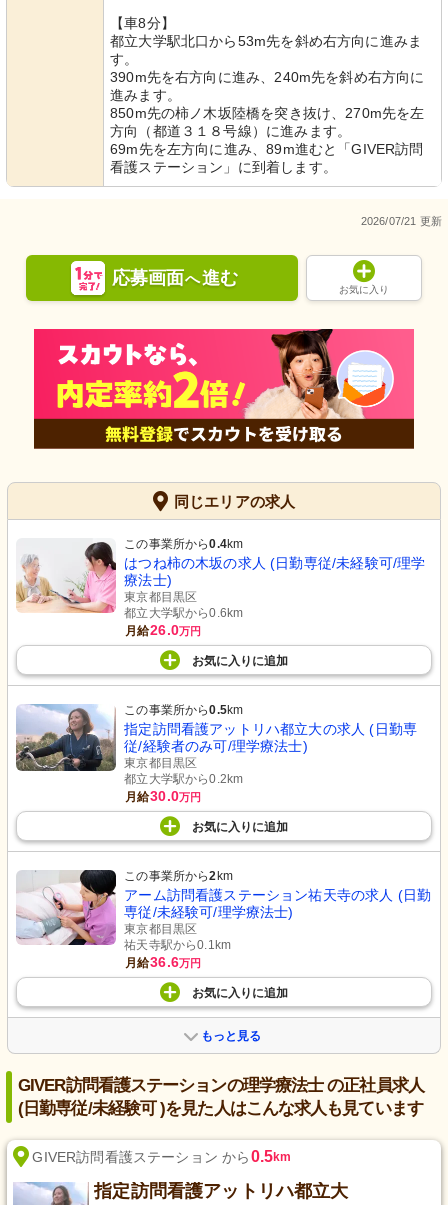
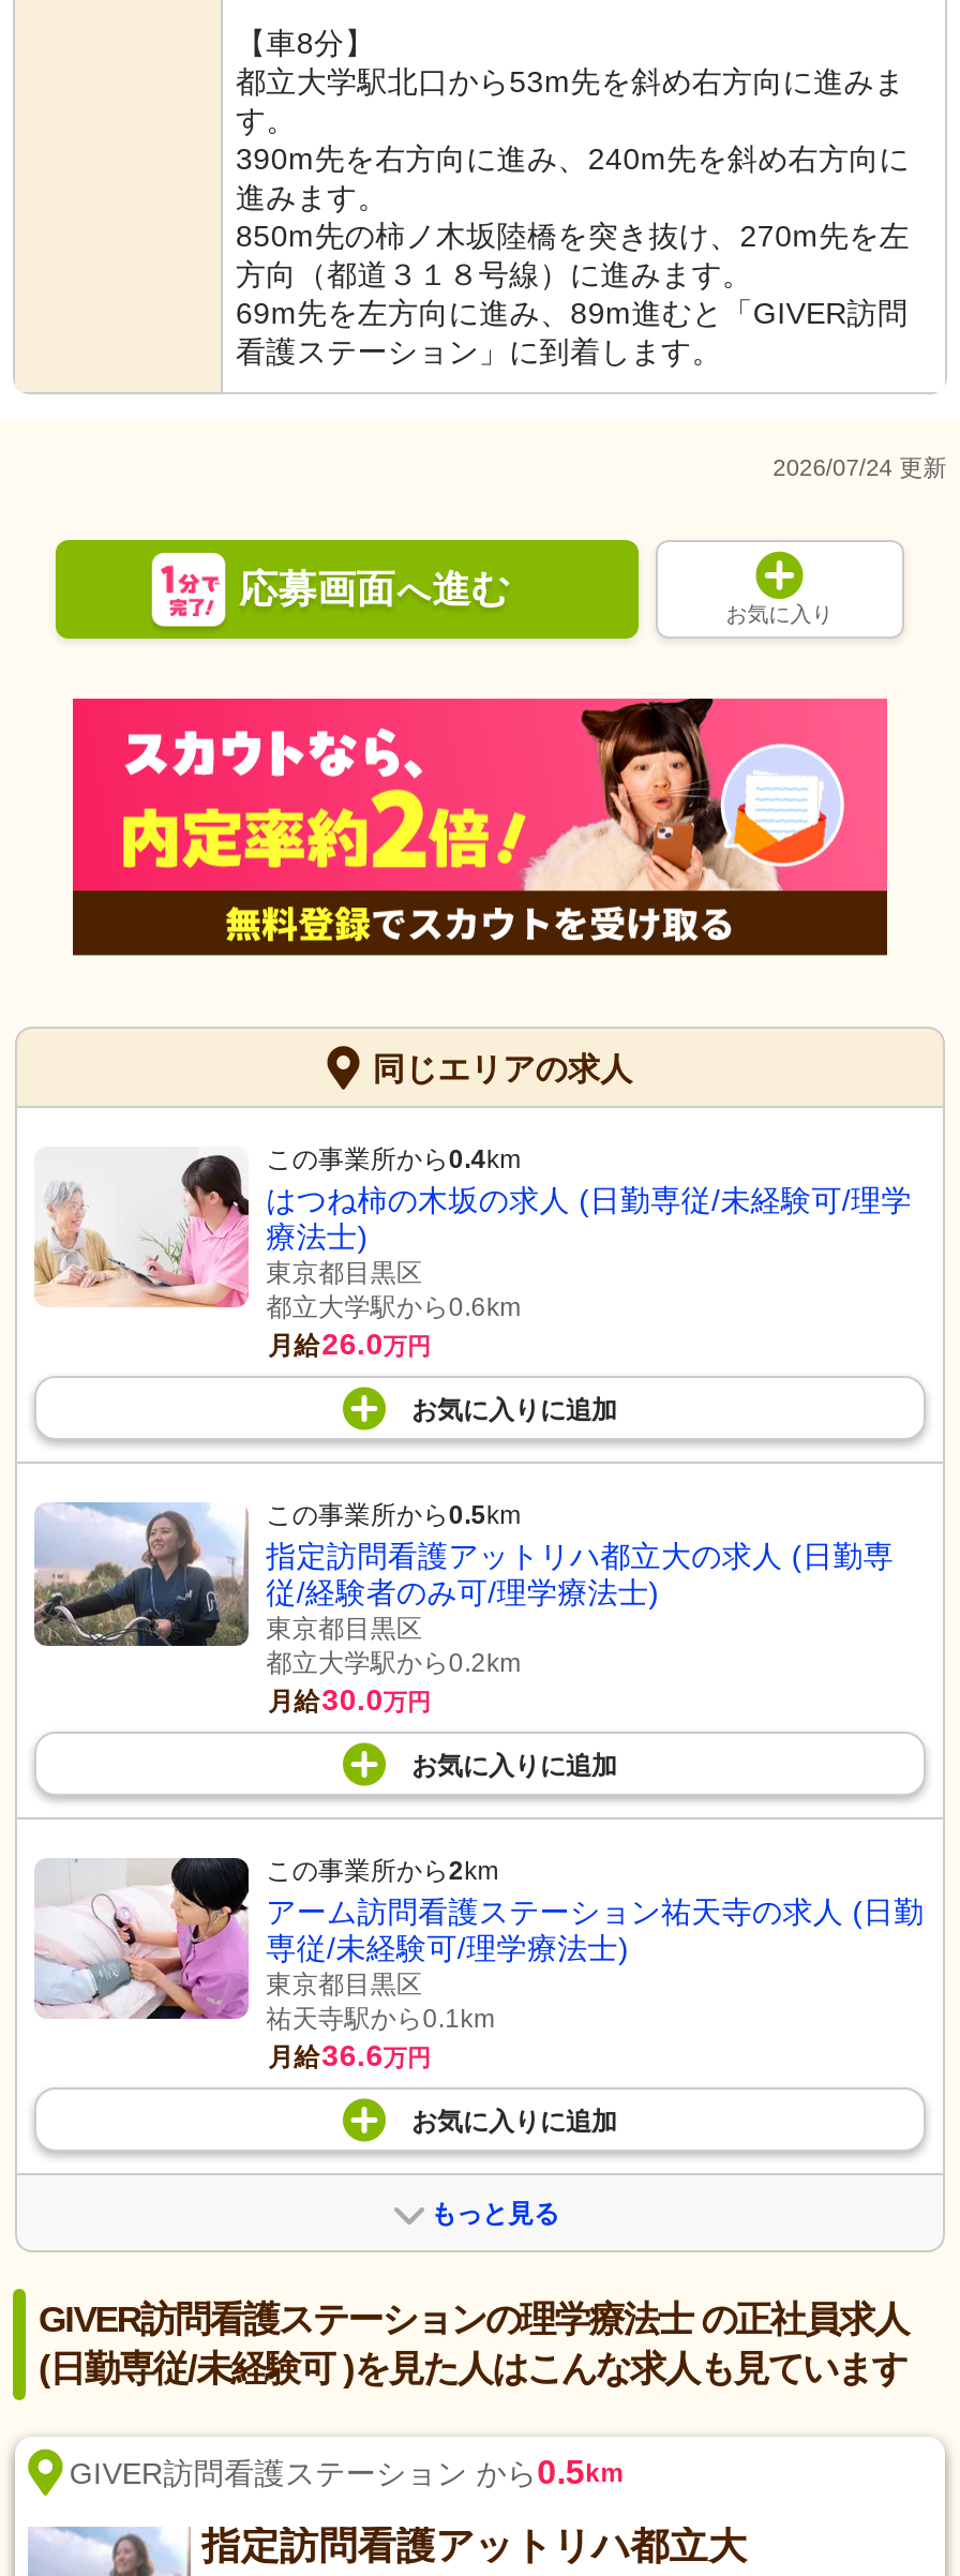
- 2026/07/21 更新
+ 2026/07/24 更新
